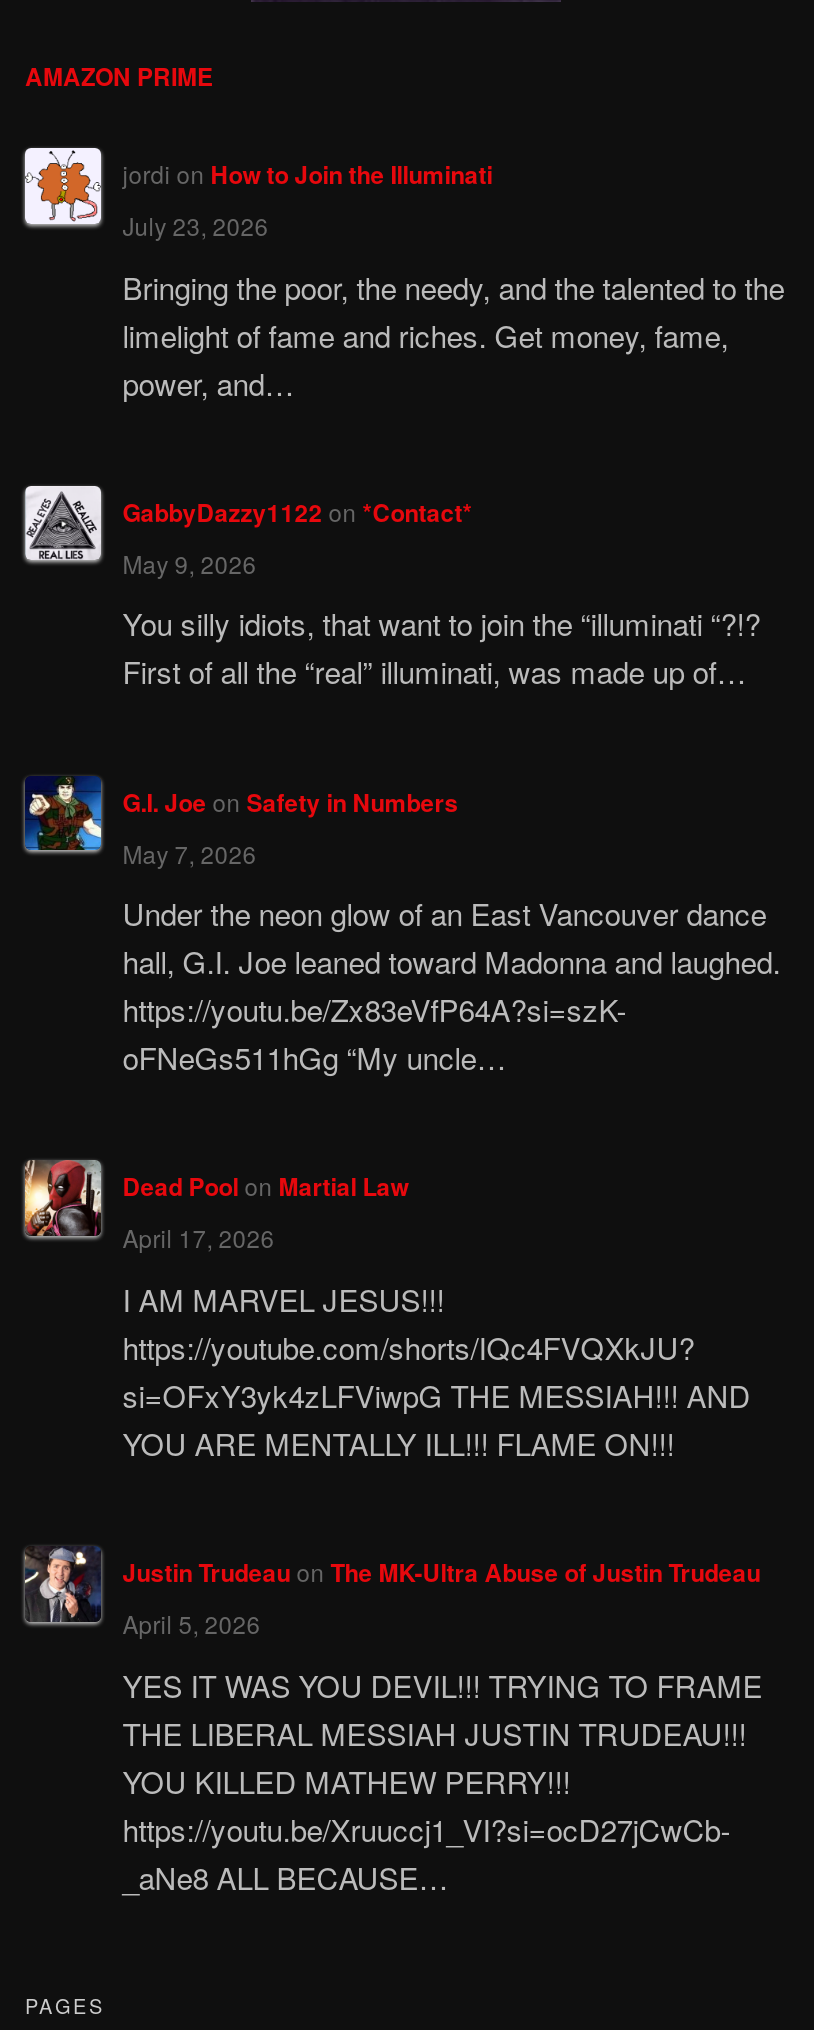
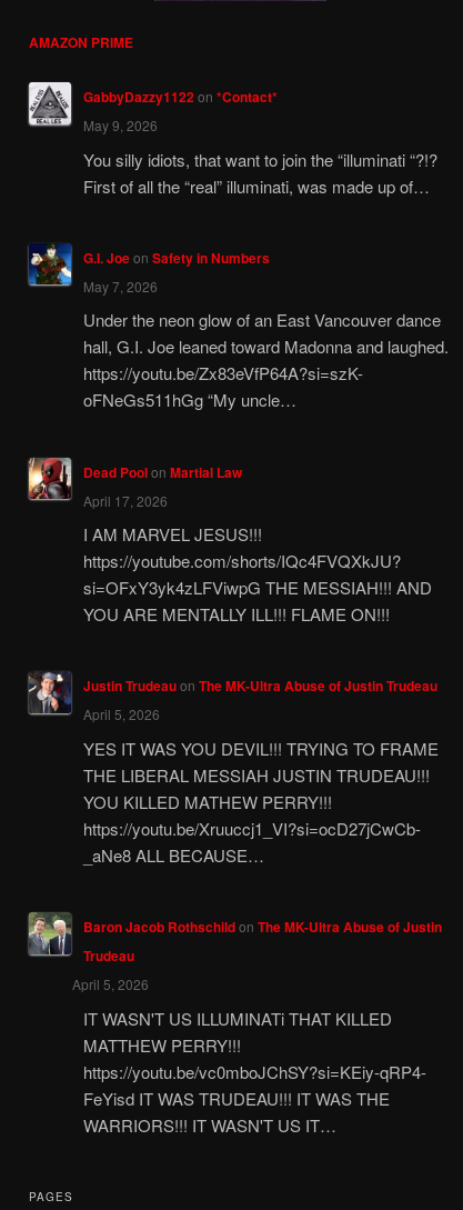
- [image]
- jordi on How to Join the Illuminati
- July 23, 2026
- Bringing the poor, the needy, and the talented to the
- limelight of fame and riches. Get money, fame,
- power, and…

moved up: [image] | GabbyDazzy1122 on *Contact* | May 9, 2026 | ... | https://youtu.be/Xruuccj1_VI?si=ocD27jCwCb- | _aNe8 ALL BECAUSE…

+ [image]
+ Baron Jacob Rothschildon The MK-Ultra Abuse of Justin
+ Trudeau
+ April 5, 2026
+ IT WASN'T US ILLUMINATi THAT KILLED
+ MATTHEW PERRY!!!
+ https://youtu.be/vc0mboJChSY?si=KEiy-qRP4-
+ FeYisd IT WAS TRUDEAU!!! IT WAS THE
+ WARRIORS!!! IT WASN'T US IT…
